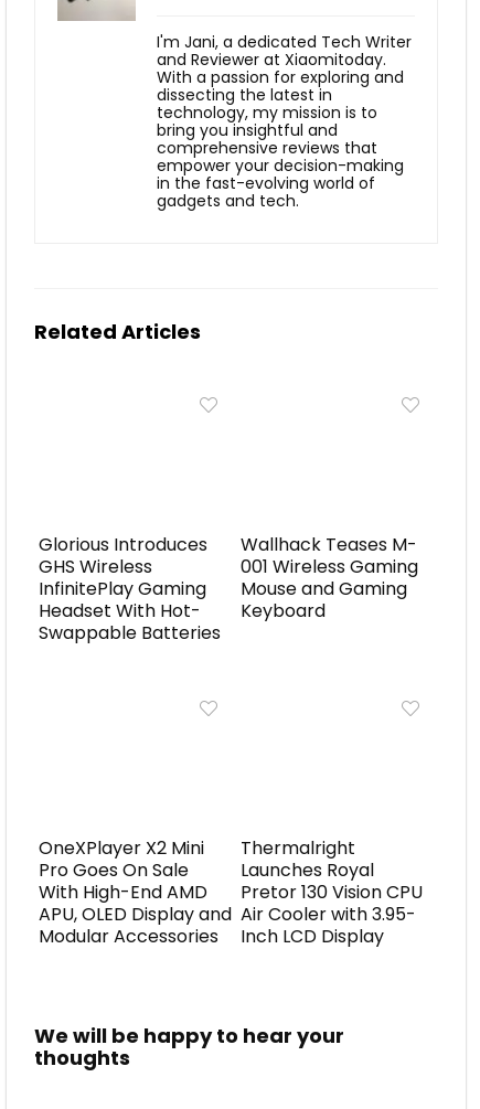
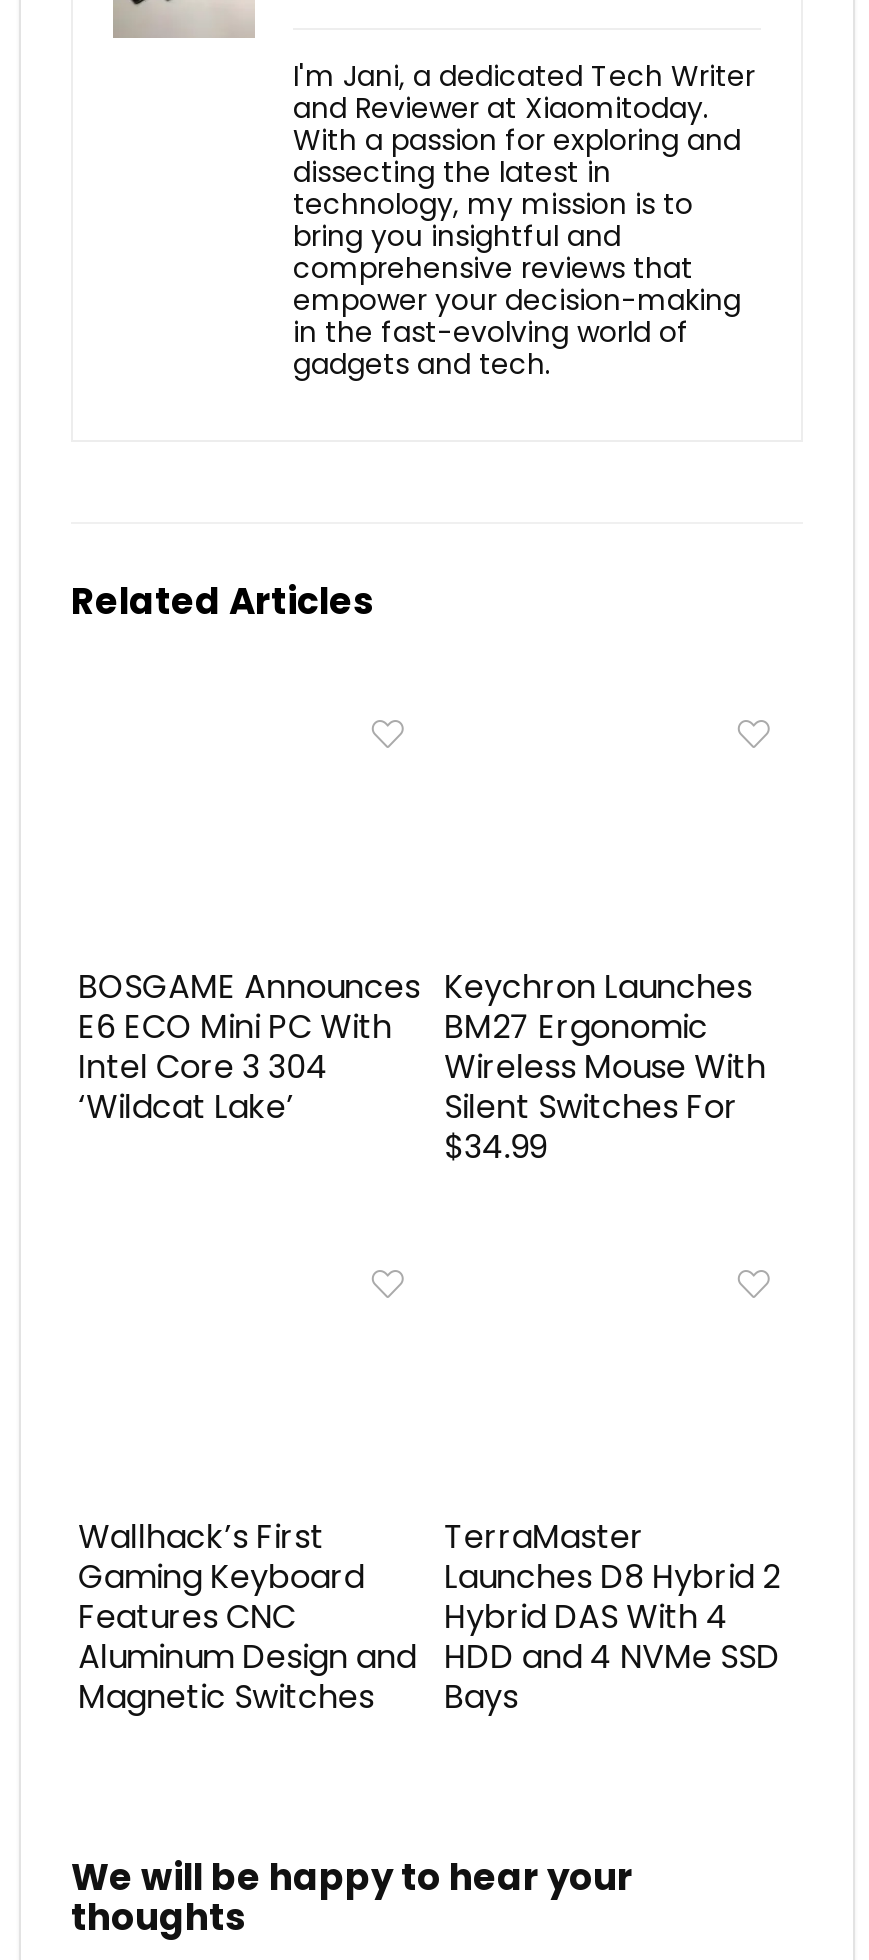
- Glorious Introduces
- GHS Wireless
- InfinitePlay Gaming
- Headset With Hot-
- Swappable Batteries
+ BOSGAME Announces
+ E6 ECO Mini PC With
+ Intel Core 3 304
+ ‘Wildcat Lake’

- Wallhack Teases M-
- 001 Wireless Gaming
- Mouse and Gaming
- Keyboard
+ Keychron Launches
+ BM27 Ergonomic
+ Wireless Mouse With
+ Silent Switches For
+ $34.99

- OneXPlayer X2 Mini
- Pro Goes On Sale
- With High-End AMD
- APU, OLED Display and
- Modular Accessories
+ Wallhack’s First
+ Gaming Keyboard
+ Features CNC
+ Aluminum Design and
+ Magnetic Switches

- Thermalright
- Launches Royal
- Pretor 130 Vision CPU
- Air Cooler with 3.95-
- Inch LCD Display
+ TerraMaster
+ Launches D8 Hybrid 2
+ Hybrid DAS With 4
+ HDD and 4 NVMe SSD
+ Bays
